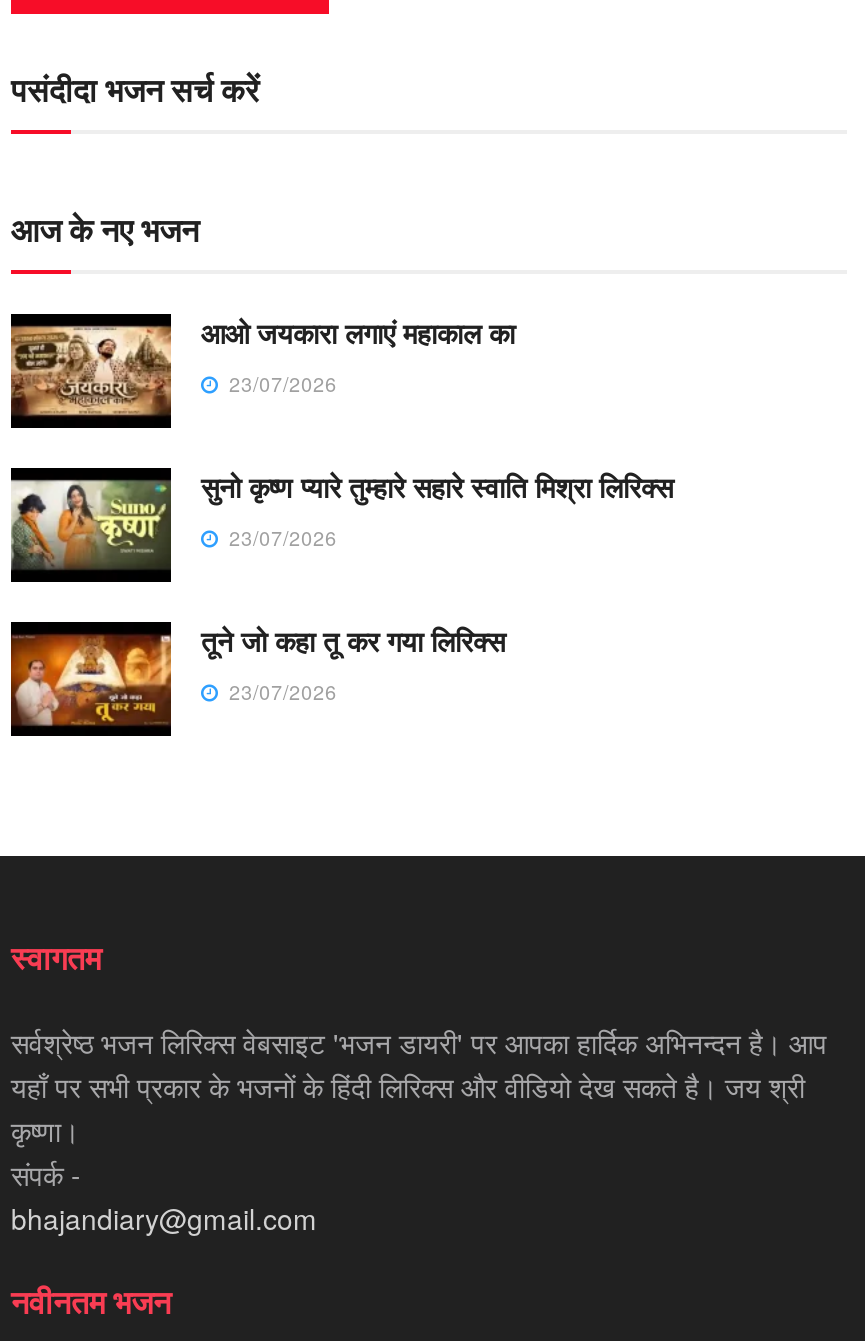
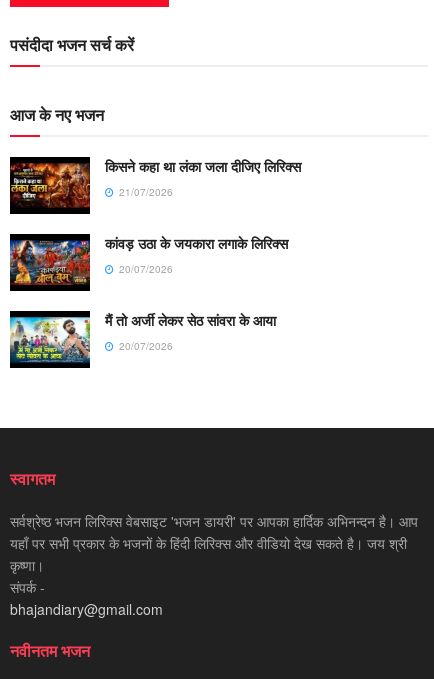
- [image]
- आओ जयकारा लगाएं महाकाल का
- 23/07/2026
+ [image]
+ किसने कहा था लंका जला दीजिए लिरिक्स
+ 21/07/2026

- [image]
- सुनो कृष्ण प्यारे तुम्हारे सहारे स्वाति मिश्रा लिरिक्स
- 23/07/2026
+ [image]
+ कांवड़ उठा के जयकारा लगाके लिरिक्स
+ 20/07/2026

- [image]
- तूने जो कहा तू कर गया लिरिक्स
- 23/07/2026
+ [image]
+ मैं तो अर्जी लेकर सेठ सांवरा के आया
+ 20/07/2026
